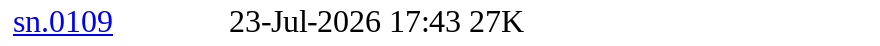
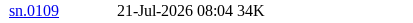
- 23-Jul-2026 17:43 27K
+ 21-Jul-2026 08:04 34K
